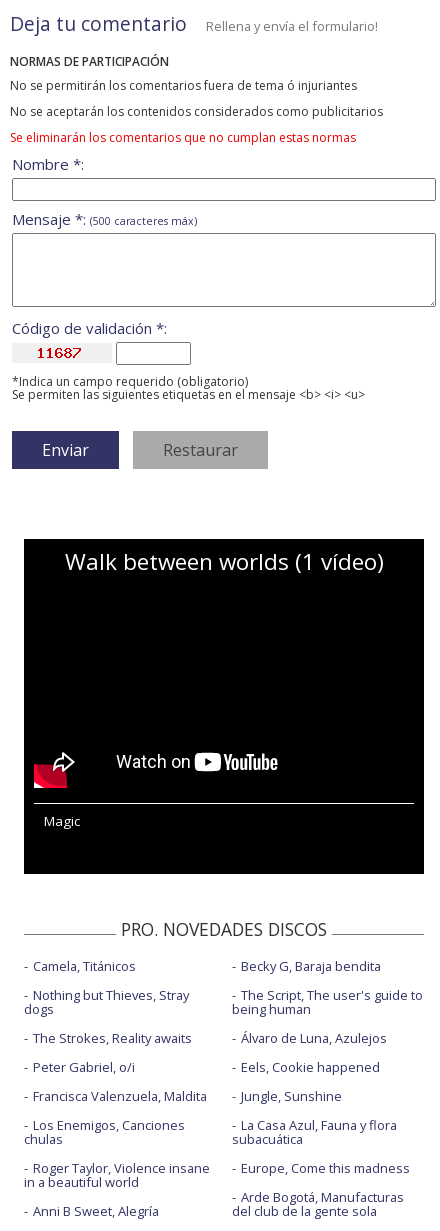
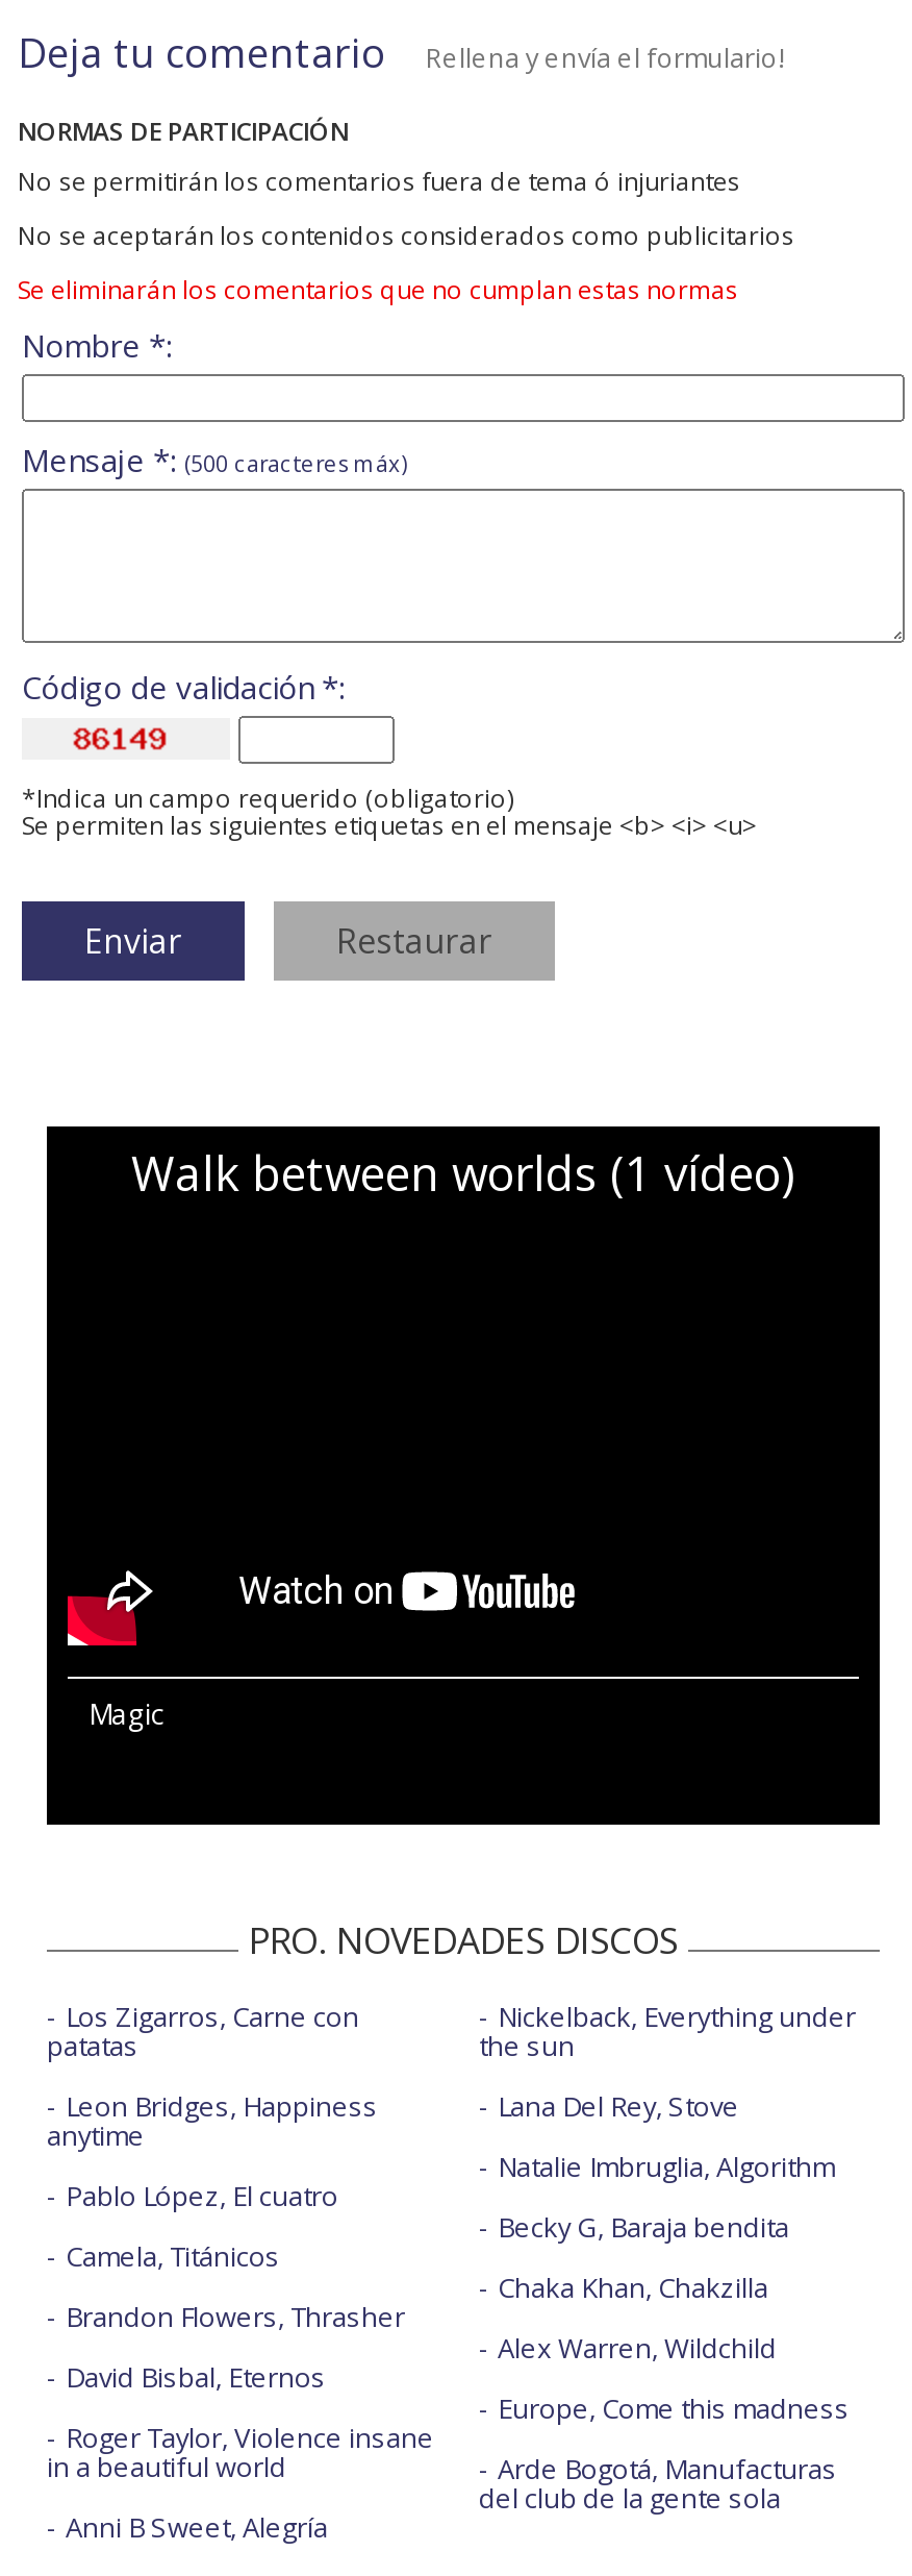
+ Los Zigarros, Carne con
+ patatas
+ Leon Bridges, Happiness
+ anytime
+ Pablo López, El cuatro

+ Nickelback, Everything under
+ the sun
+ Lana Del Rey, Stove
+ Natalie Imbruglia, Algorithm

moved down: Camela, Titánicos

moved down: Becky G, Baraja bendita

- Nothing but Thieves, Stray
- dogs
- The Strokes, Reality awaits
- Peter Gabriel, o/i
- Francisca Valenzuela, Maldita
- Los Enemigos, Canciones
- chulas
+ Brandon Flowers, Thrasher
+ David Bisbal, Eternos

- The Script, The user's guide to
- being human
- Álvaro de Luna, Azulejos
- Eels, Cookie happened
- Jungle, Sunshine
- La Casa Azul, Fauna y flora
- subacuática
+ Chaka Khan, Chakzilla
+ Alex Warren, Wildchild
